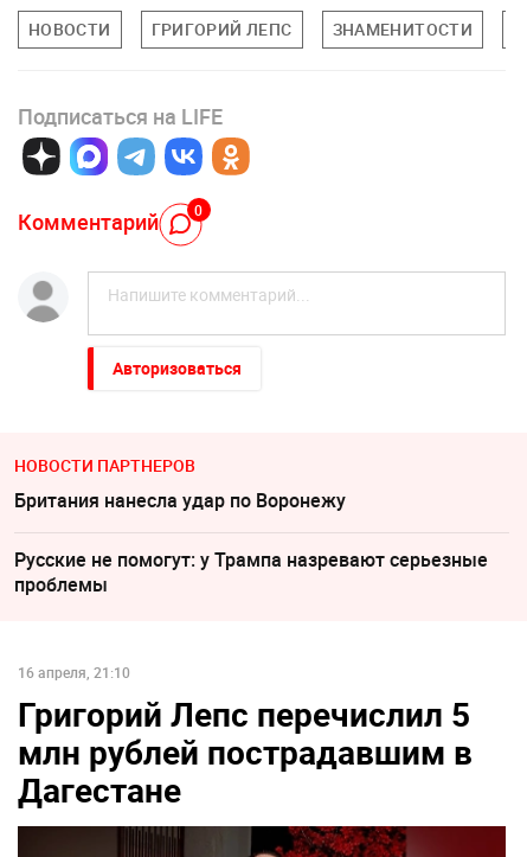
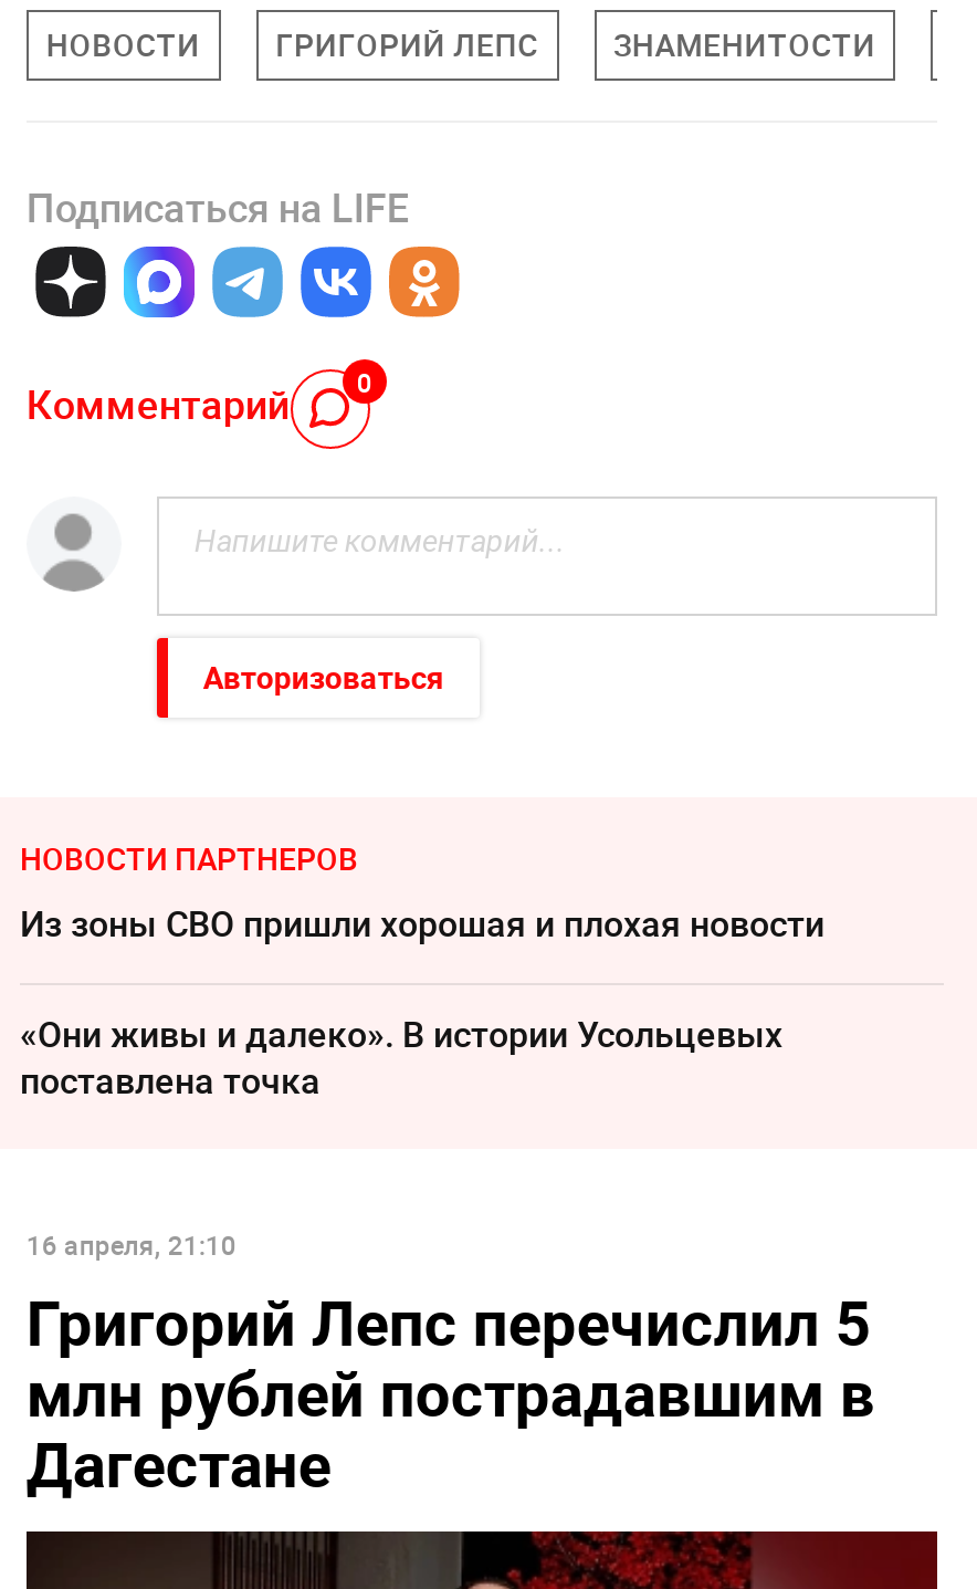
- Британия нанесла удар по Воронежу
+ Из зоны СВО пришли хорошая и плохая новости

- Русские не помогут: у Трампа назревают серьезные
- проблемы
+ «Они живы и далеко». В истории Усольцевых
+ поставлена точка
